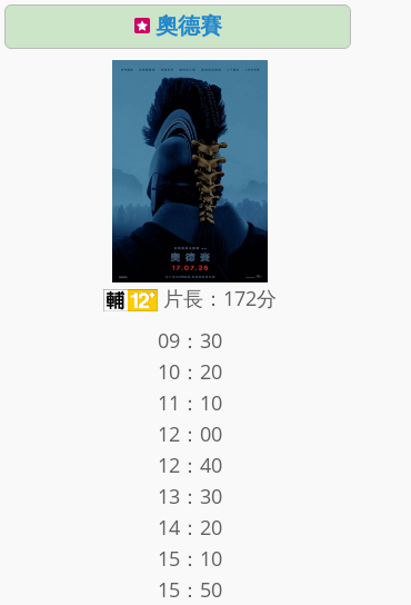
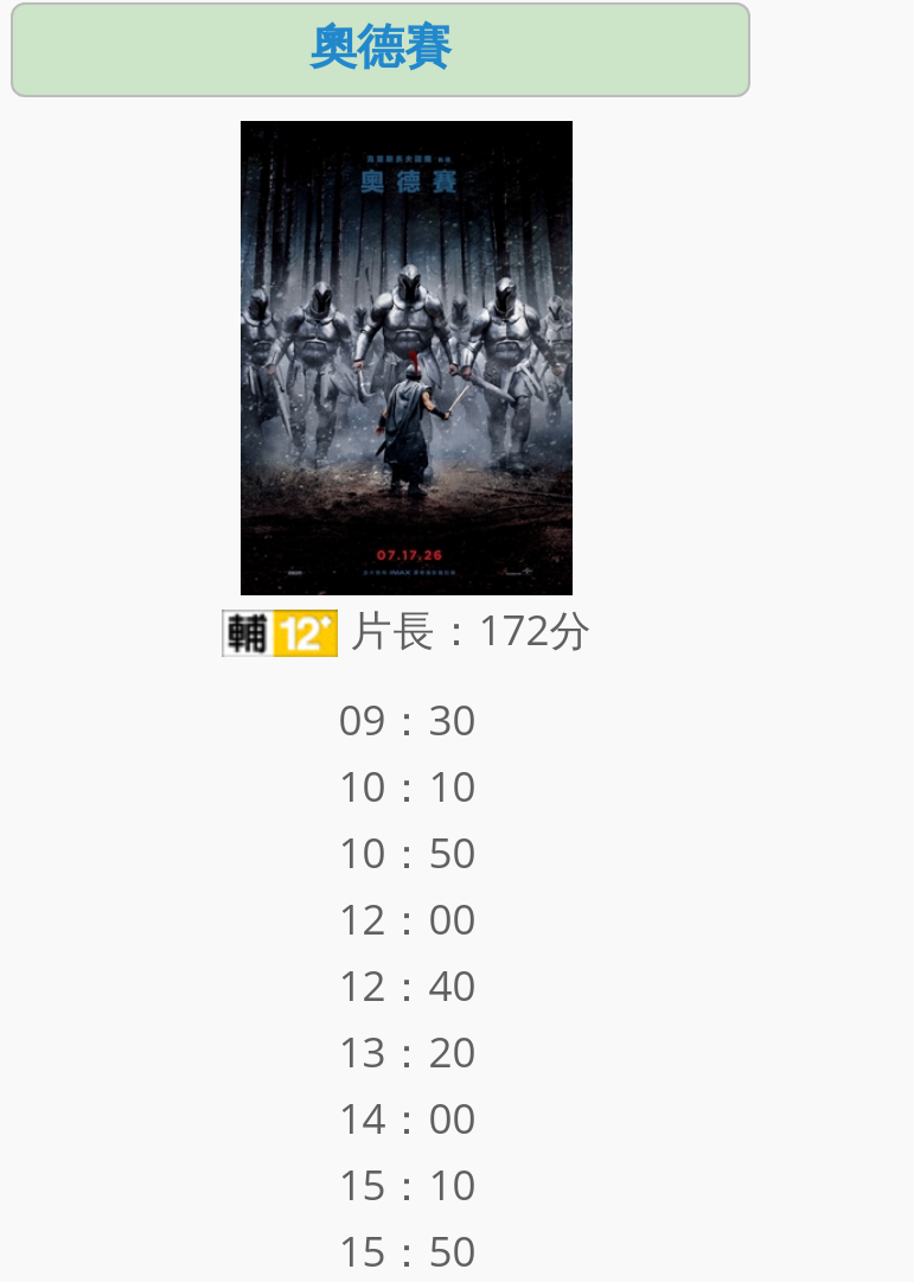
- [image]
+ [image]

- 10：20
+ 10：10

- 11：10
+ 10：50

- 13：30
+ 13：20

- 14：20
+ 14：00
